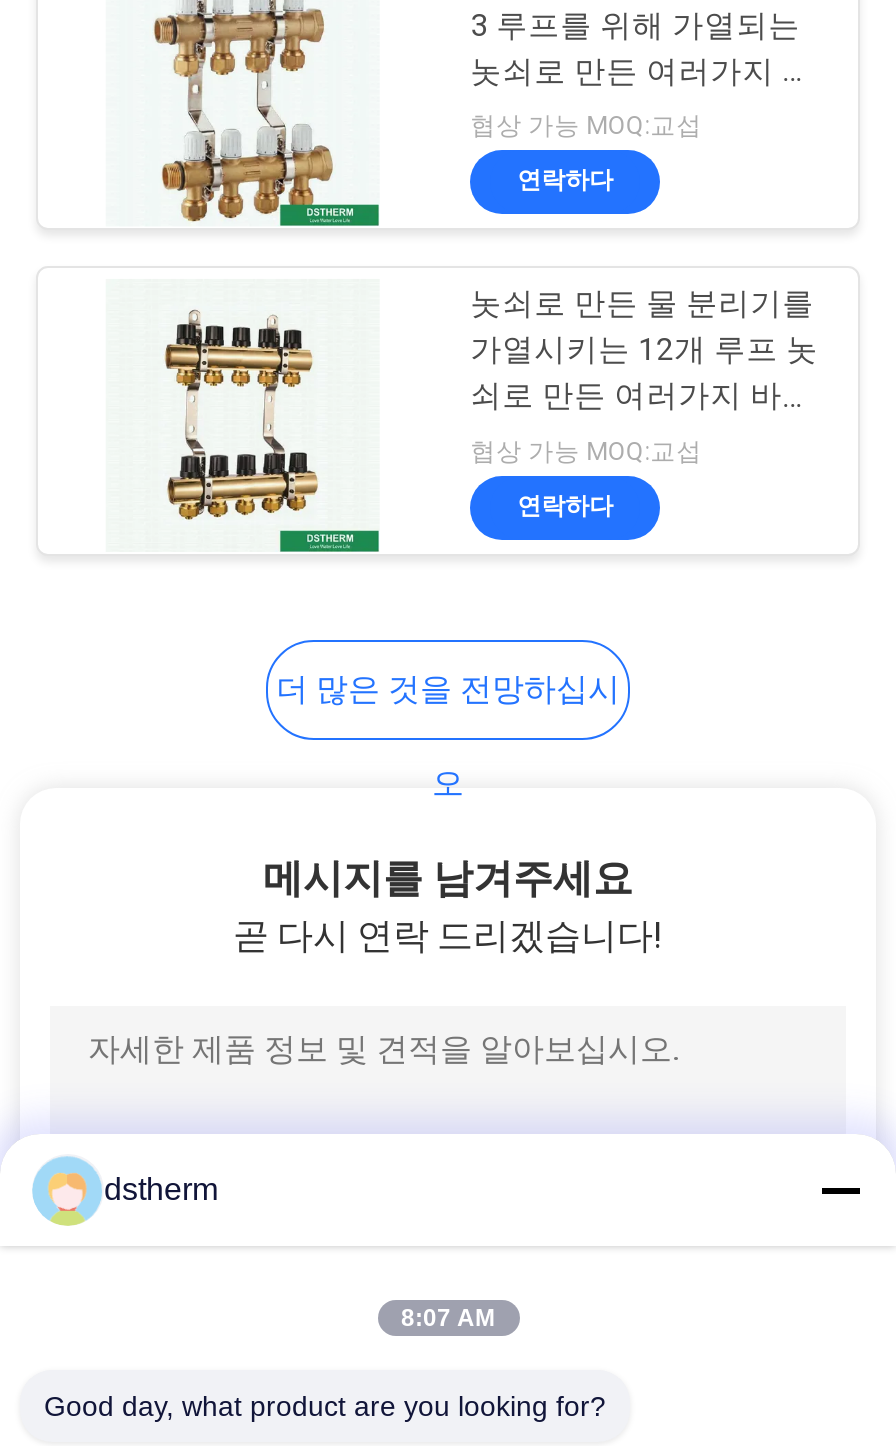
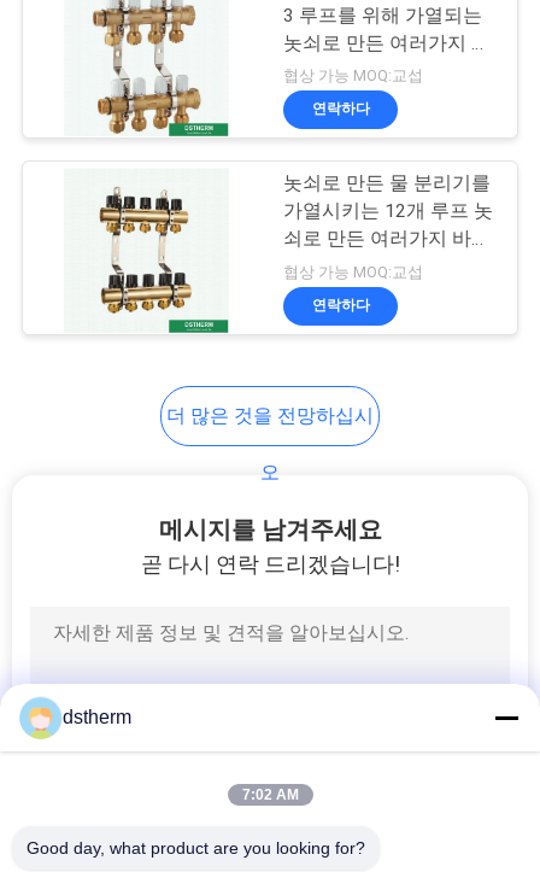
- 8:07 AM
+ 7:02 AM
